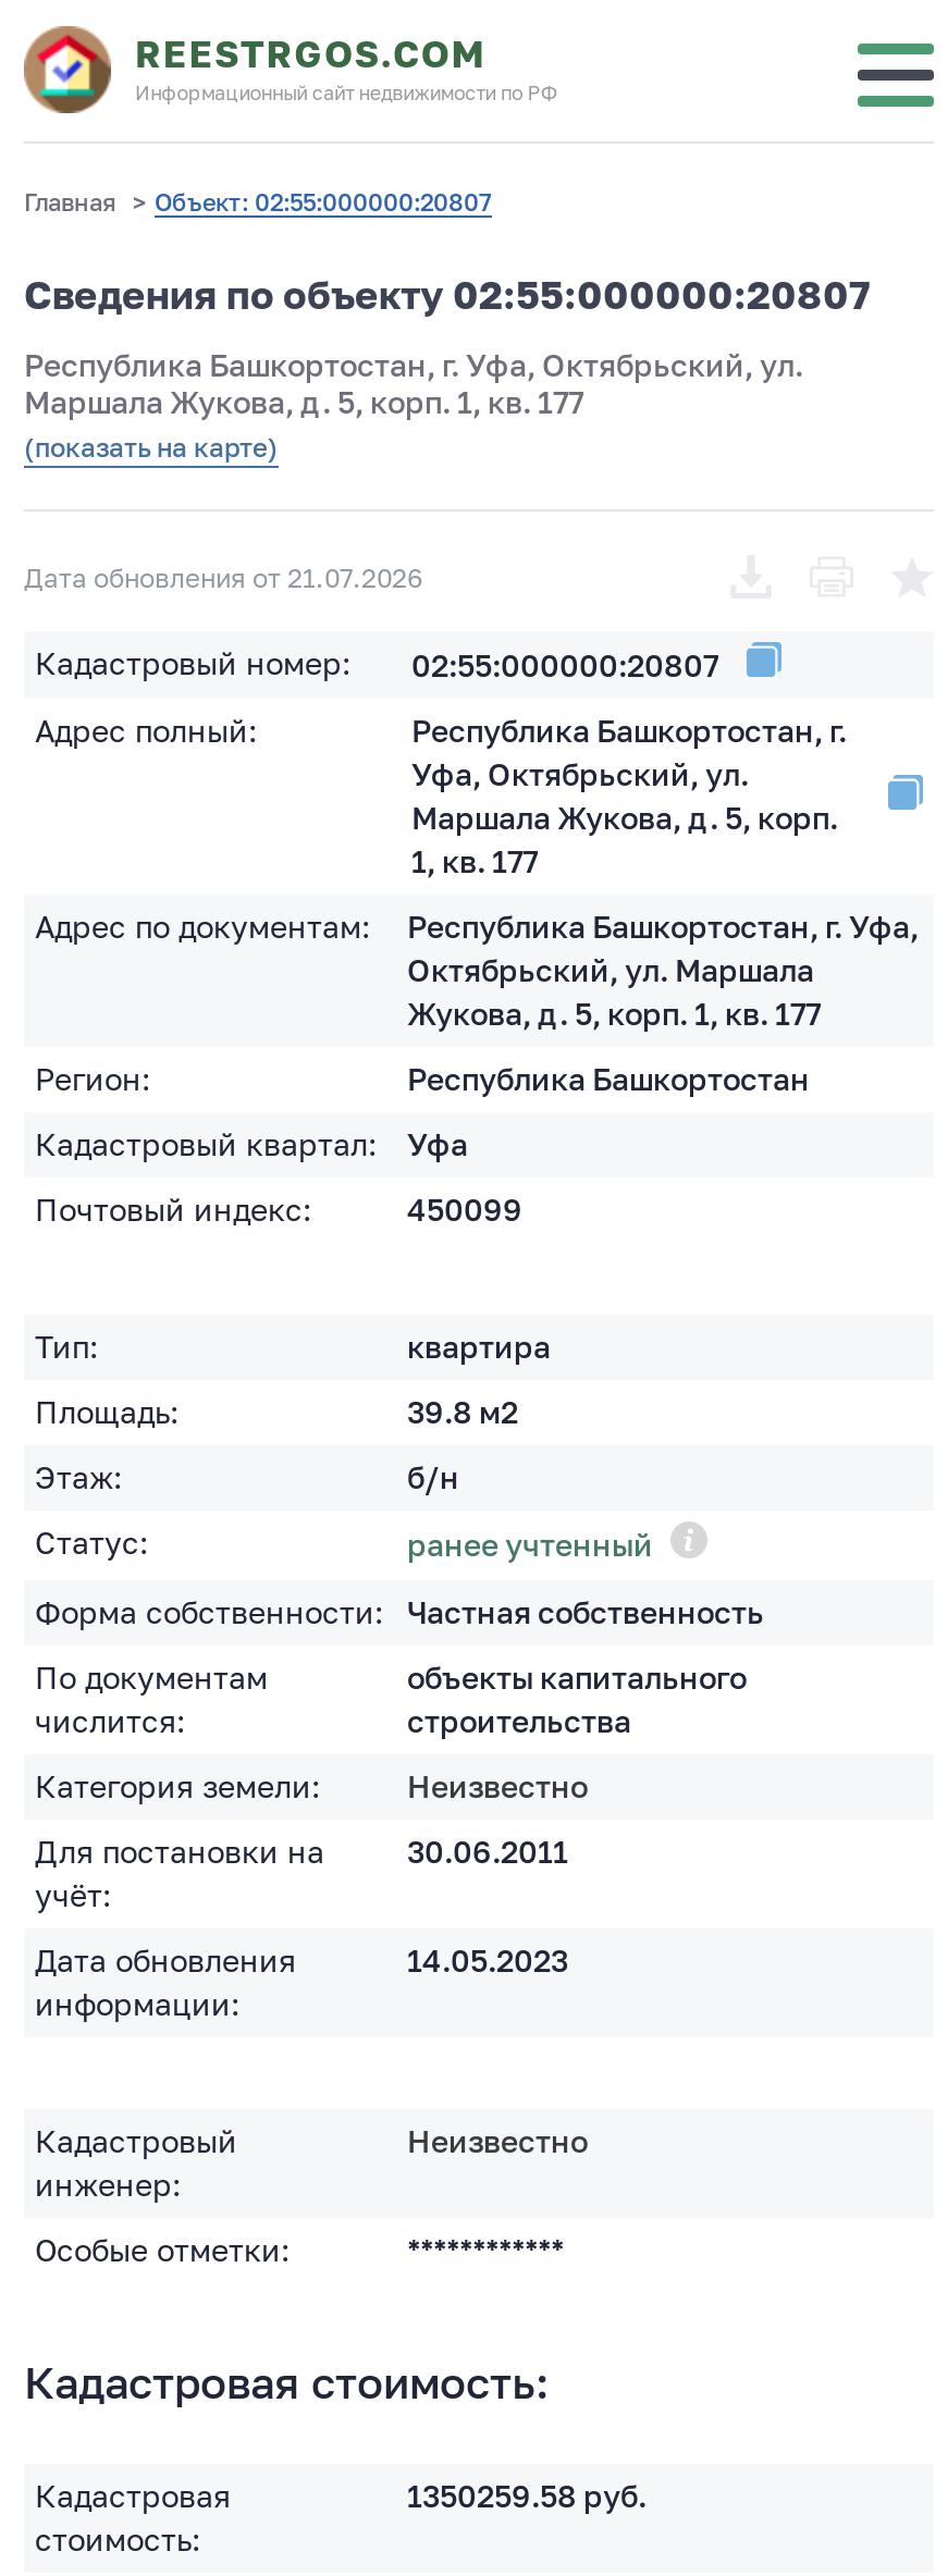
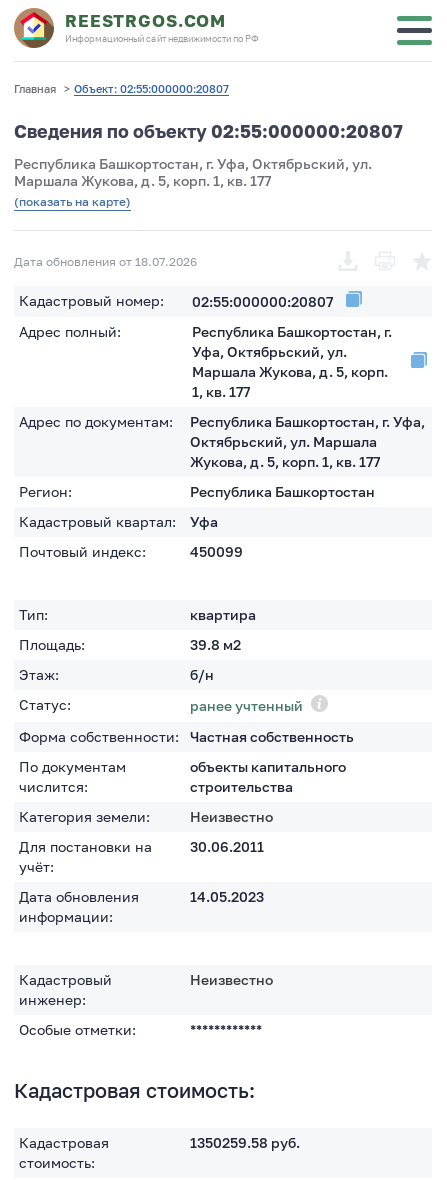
- Дата обновления от 21.07.2026
+ Дата обновления от 18.07.2026
